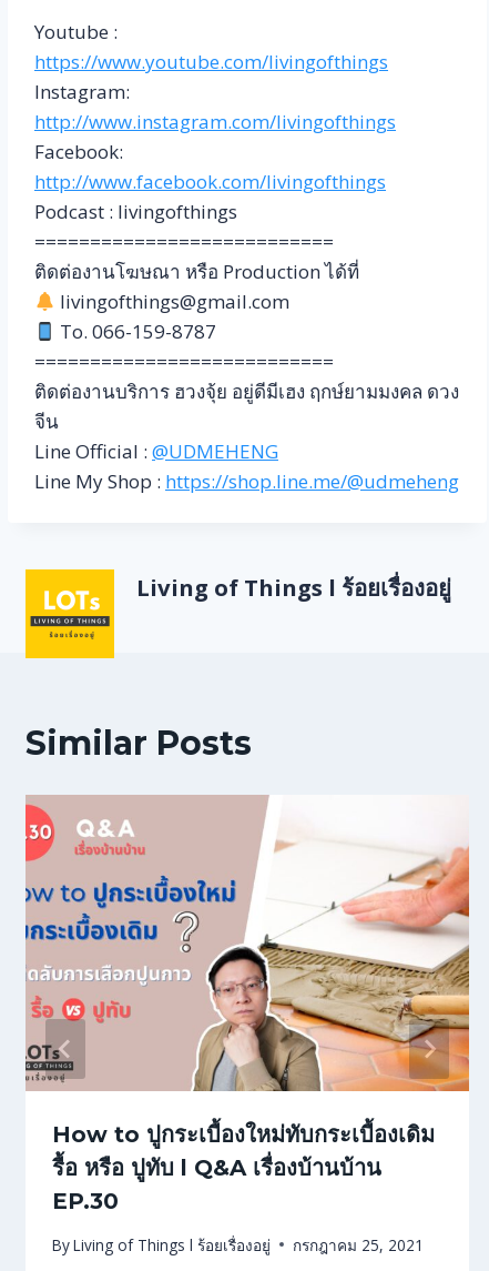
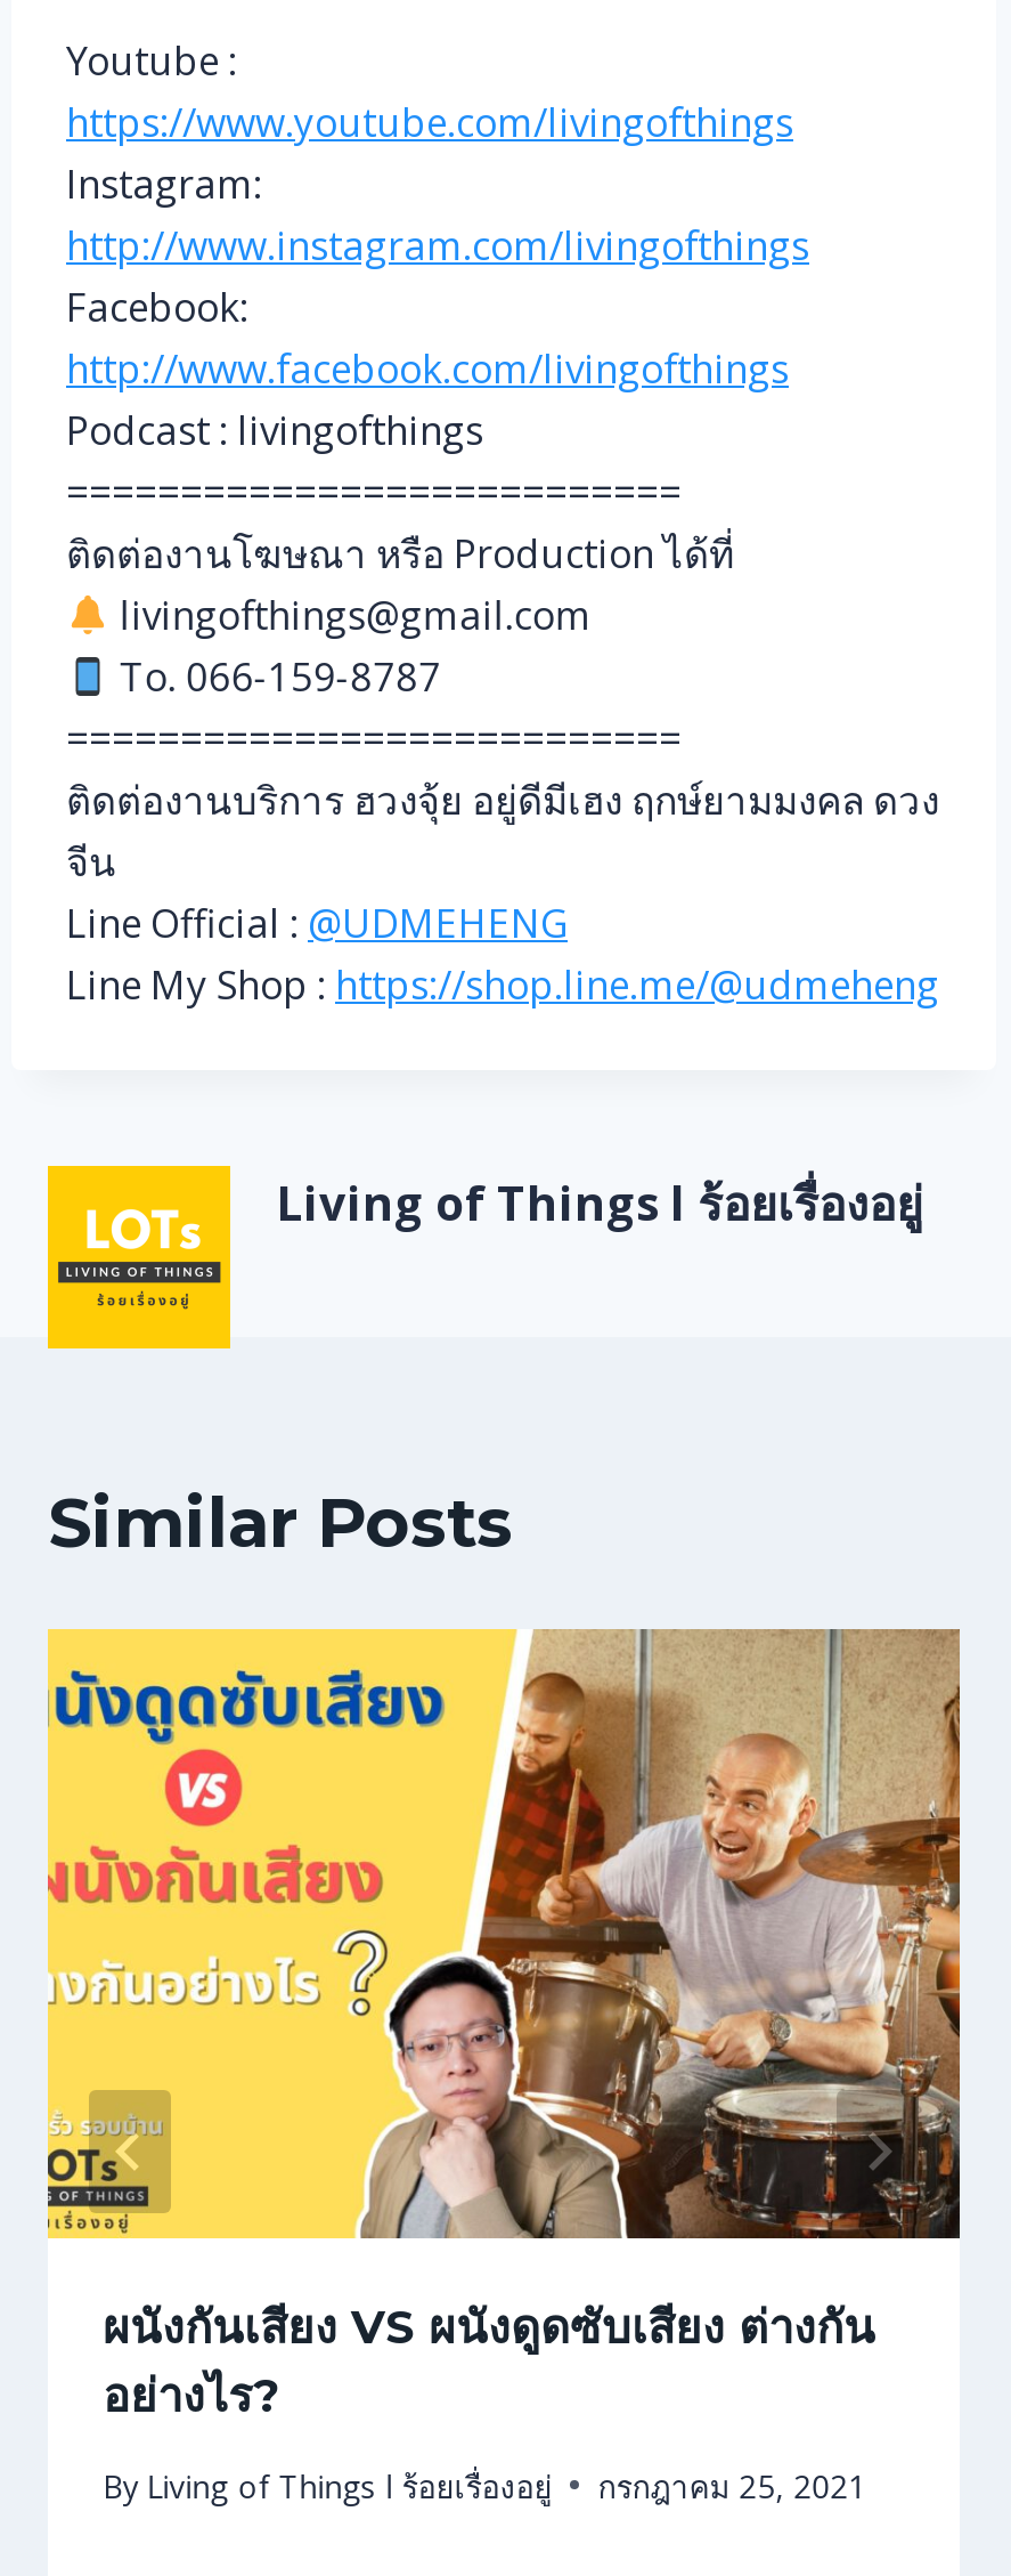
- [image]
- How to ปูกระเบื้องใหม่ทับกระเบื้องเดิม
- รื้อ หรือ ปูทับ l Q&A เรื่องบ้านบ้าน
- EP.30
+ [image]
+ ผนังกันเสียง VS ผนังดูดซับเสียง ต่างกัน
+ อย่างไร?
